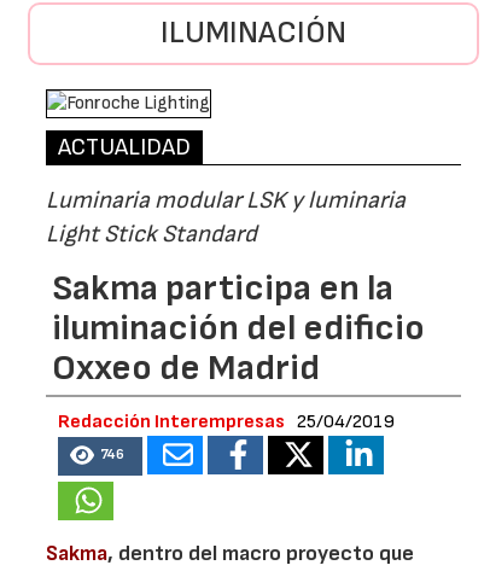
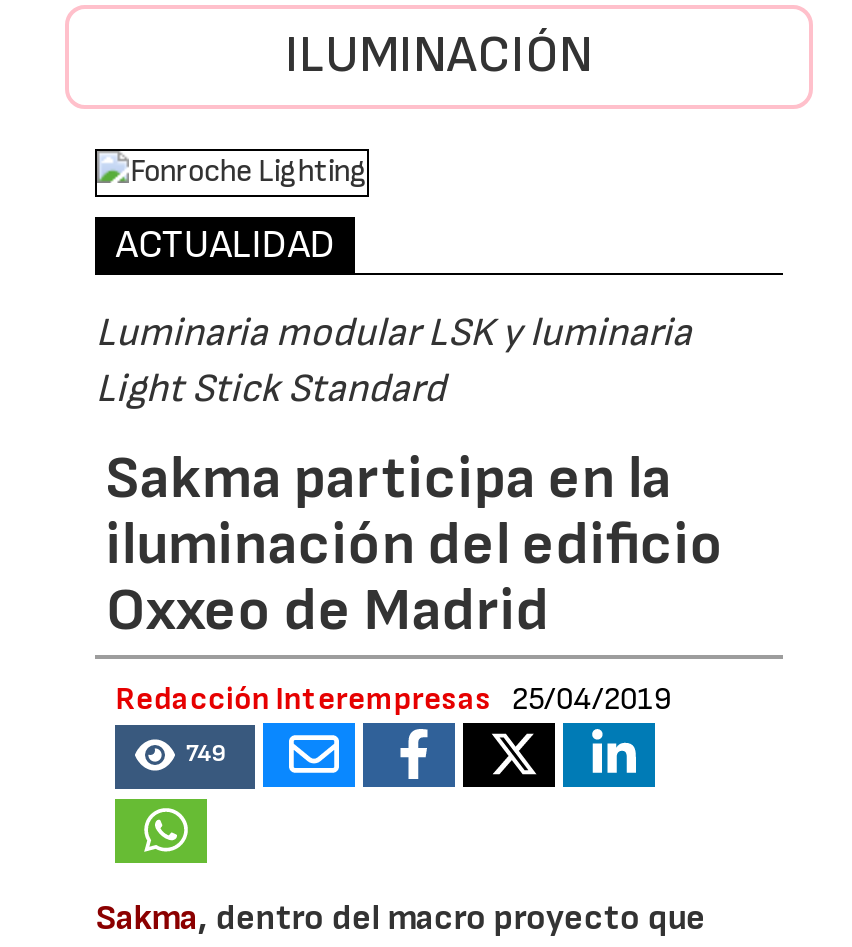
- 746
+ 749
